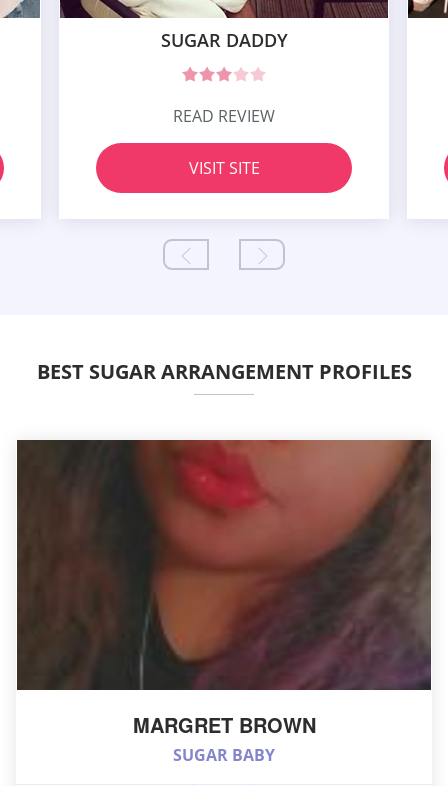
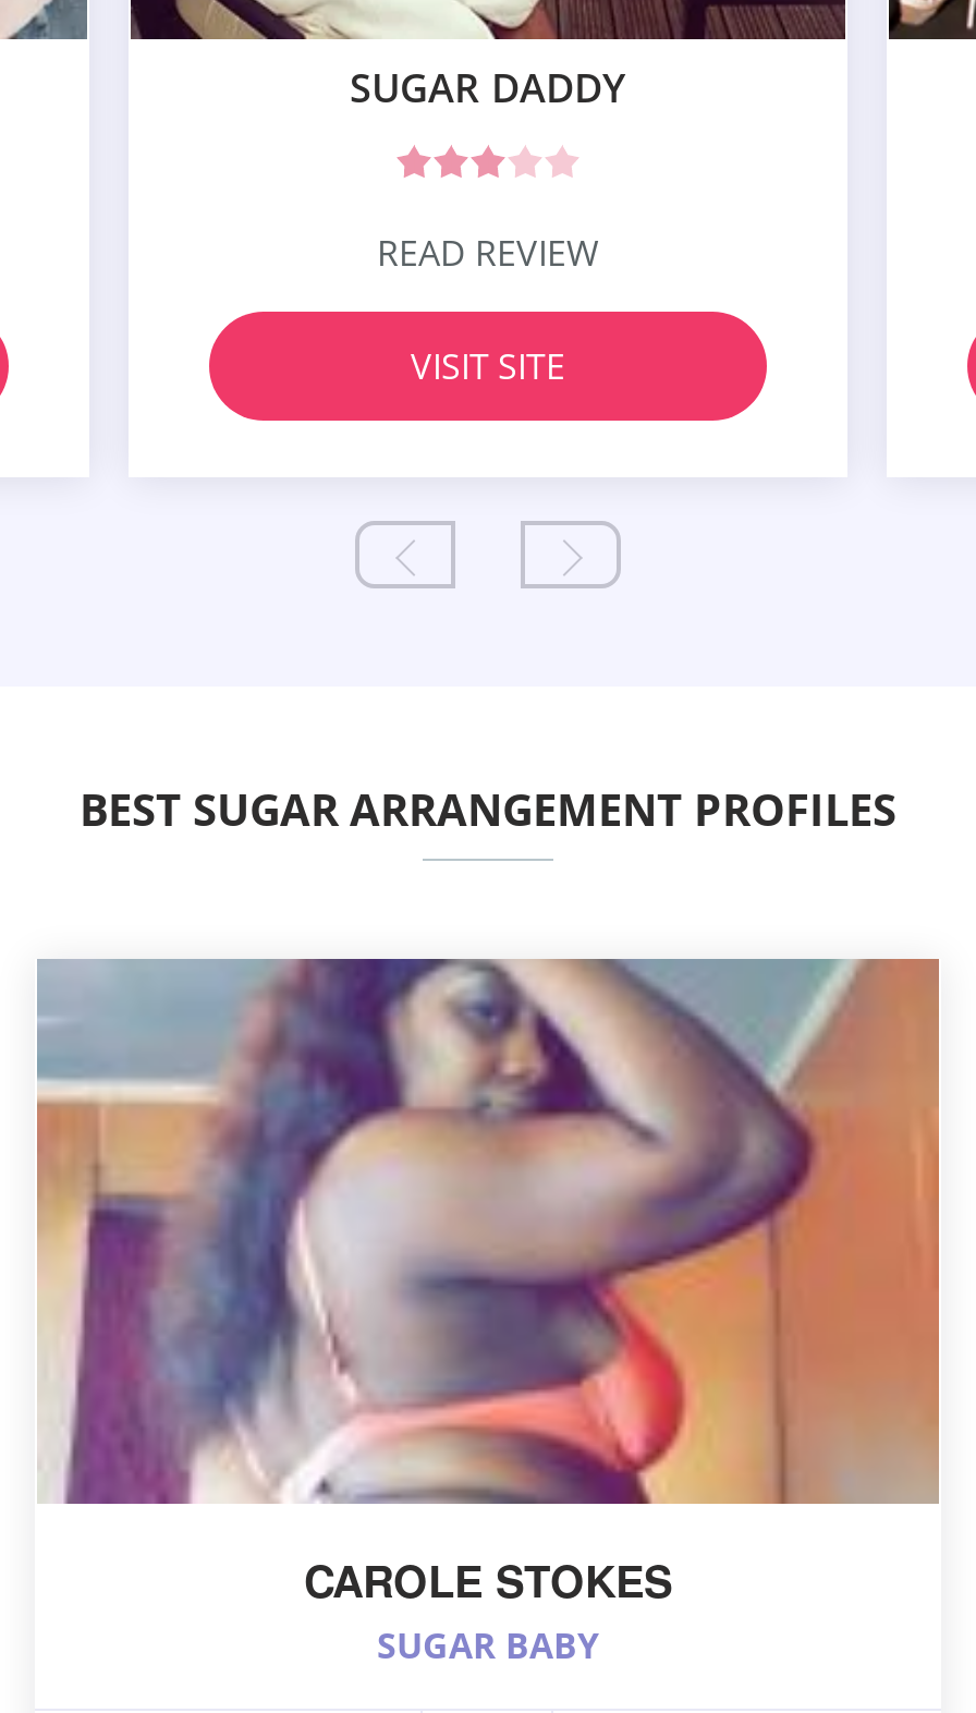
- [image]
- MARGRET BROWN
+ [image]
+ CAROLE STOKES
